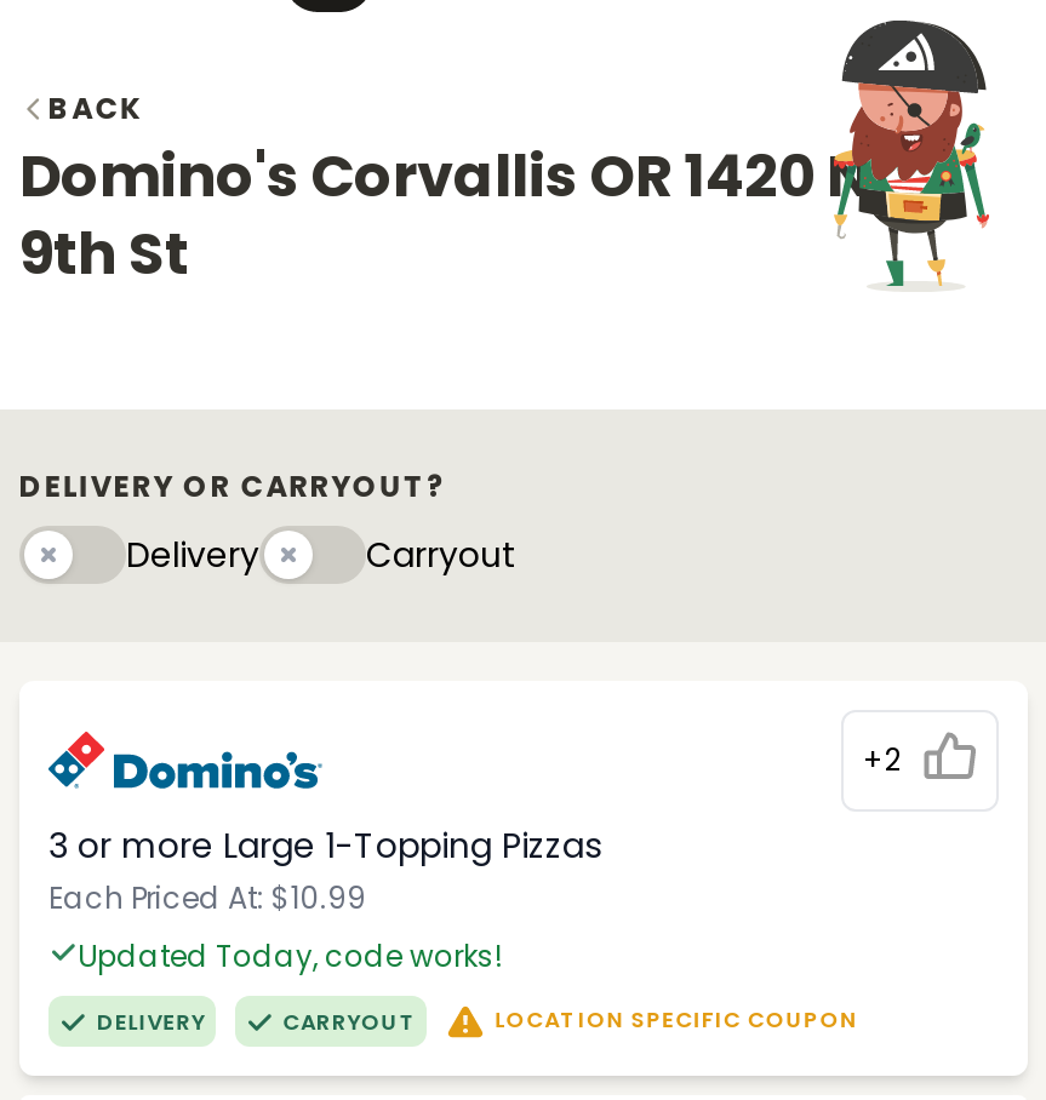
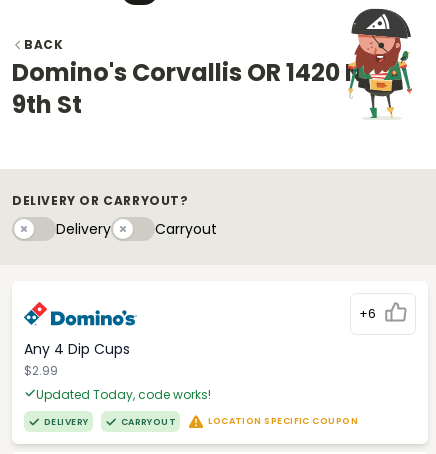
- +2
+ +6

- 3 or more Large 1-Topping Pizzas
- Each Priced At: $10.99
+ Any 4 Dip Cups
+ $2.99
